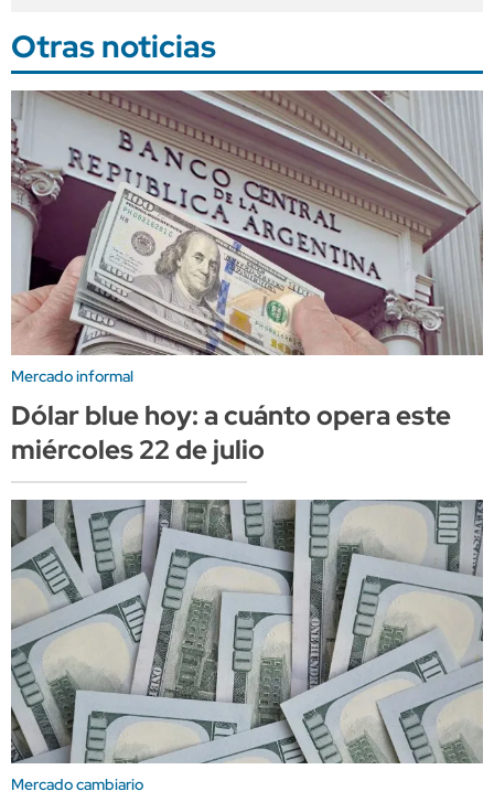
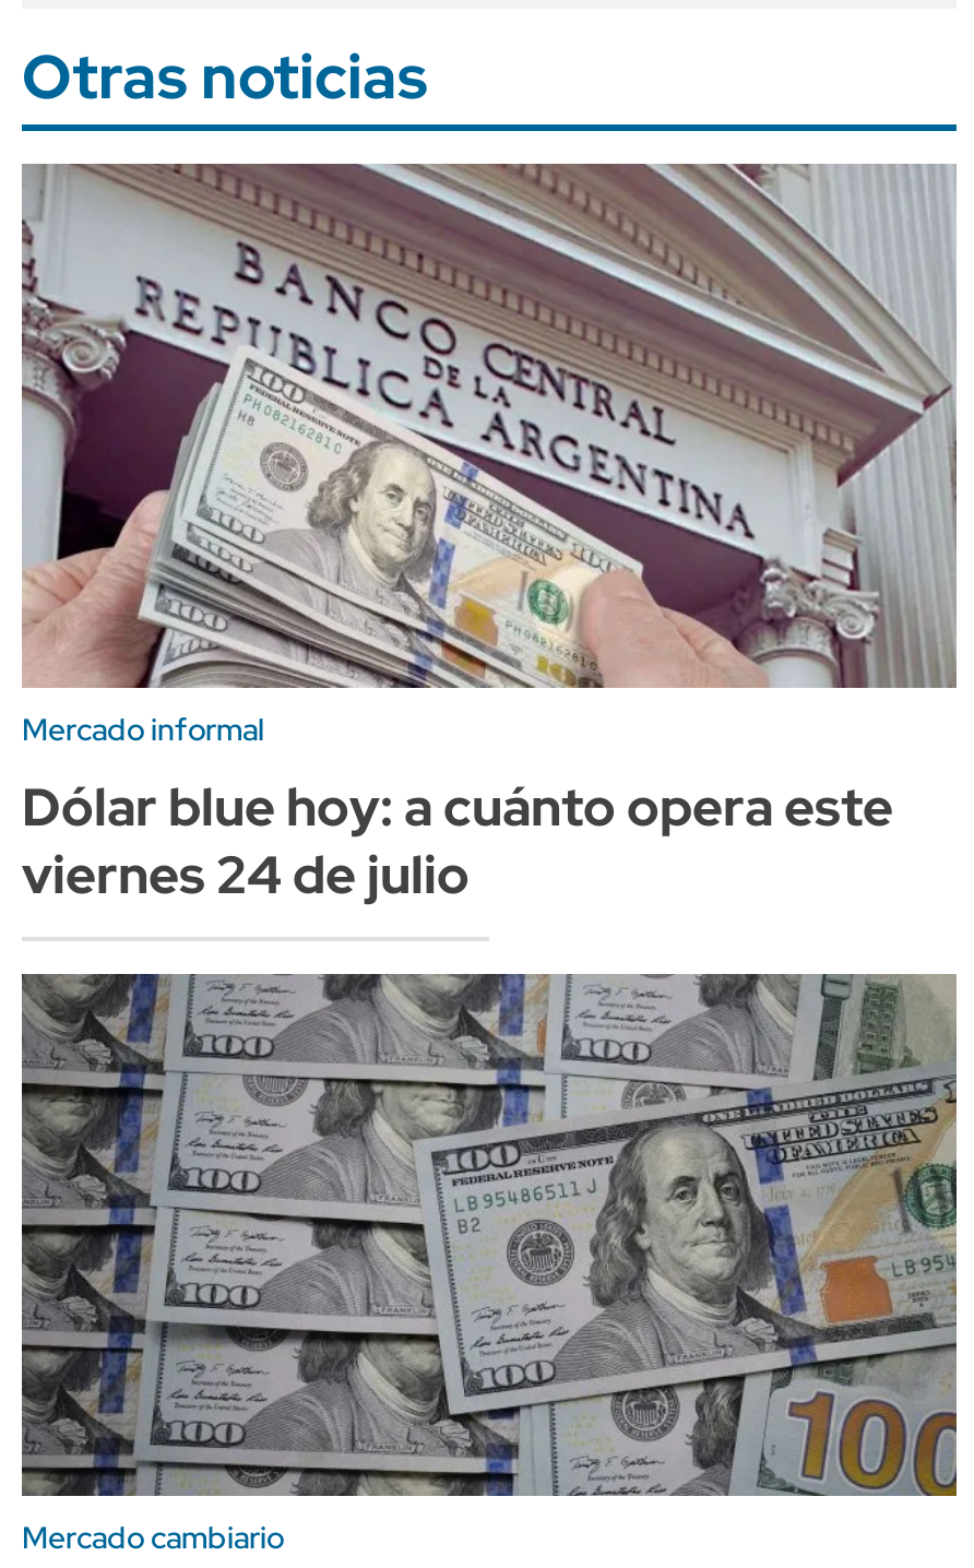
- miércoles 22 de julio
+ viernes 24 de julio

- [image]
+ [image]
